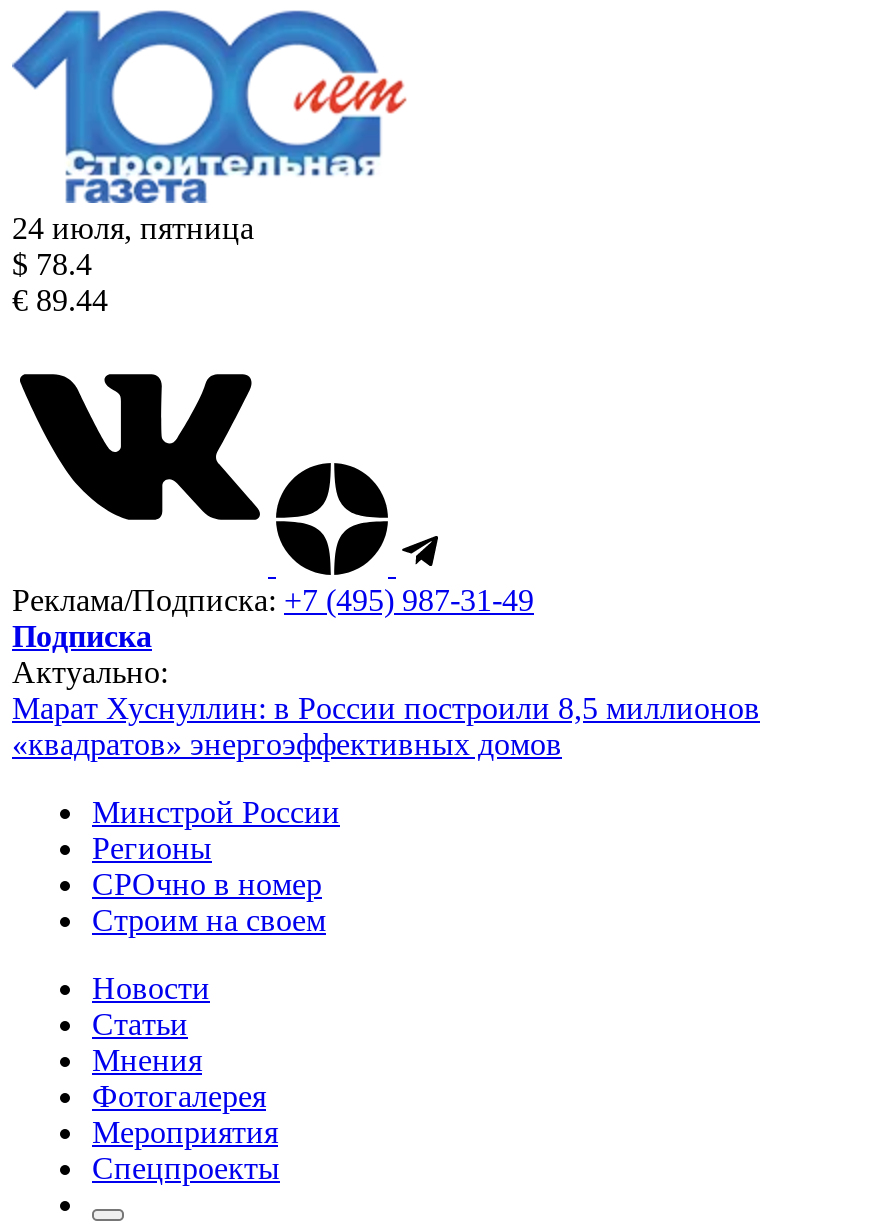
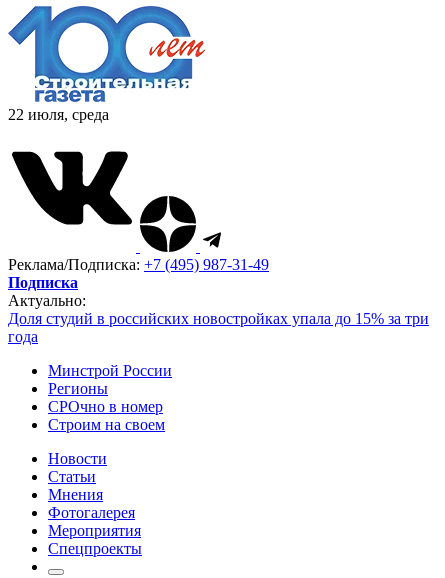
- 24 июля, пятница
- $ 78.4
- € 89.44
+ 22 июля, среда

- Марат Хуснуллин: в России построили 8,5 миллионов
- «квадратов» энергоэффективных домов
+ Доля студий в российских новостройках упала до 15% за три
+ года
